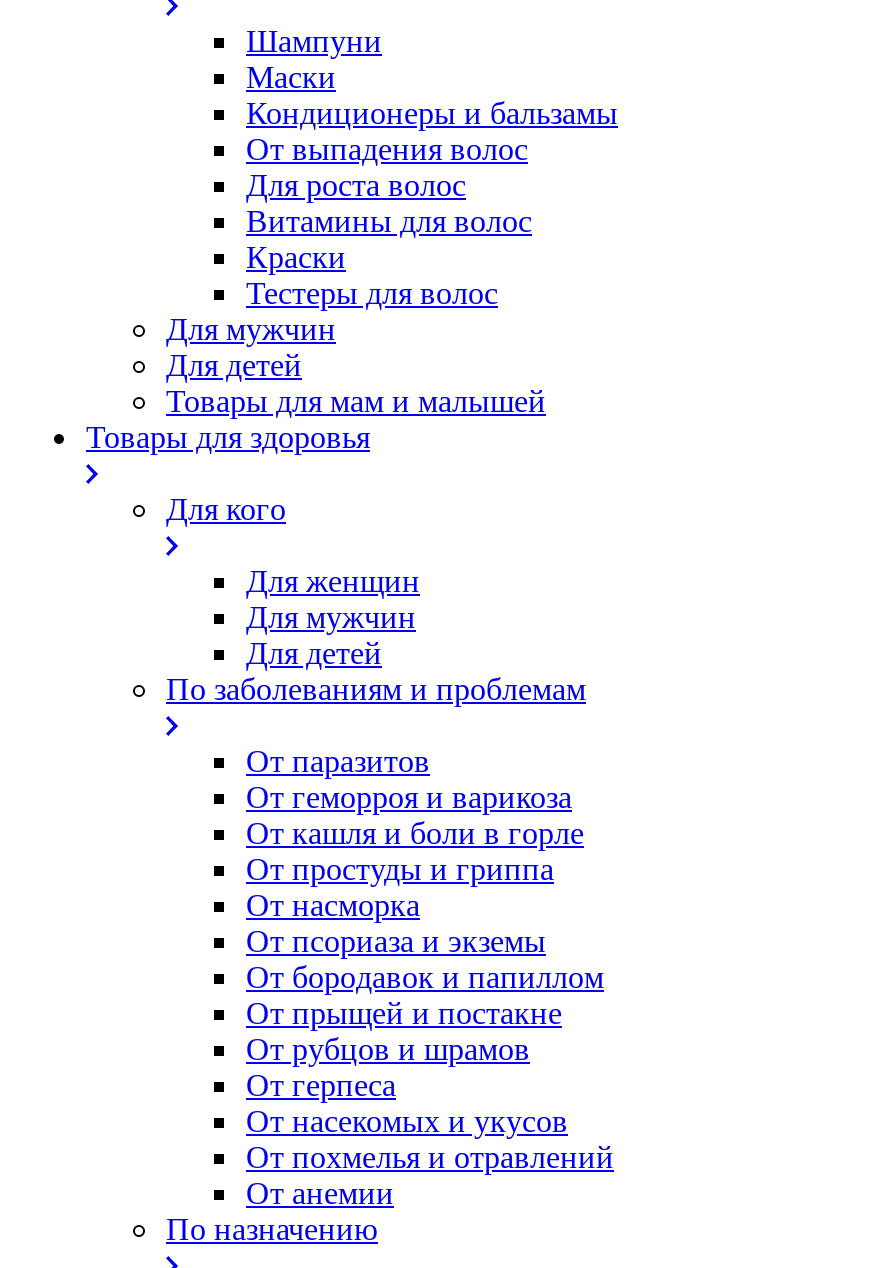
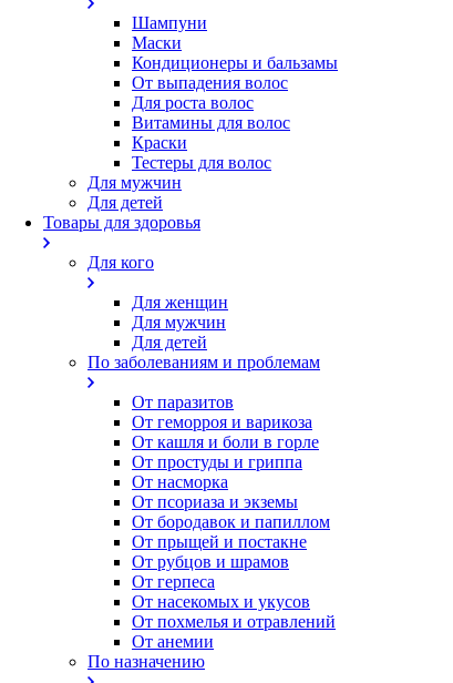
- Товары для мам и малышей
